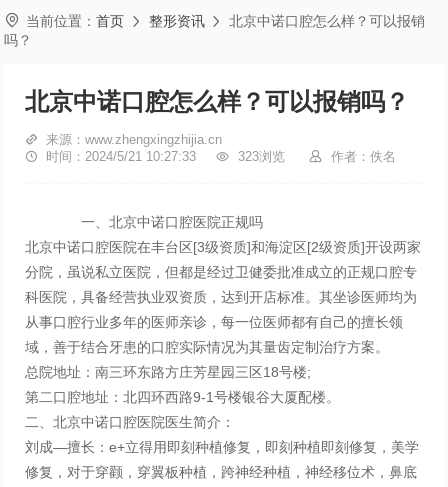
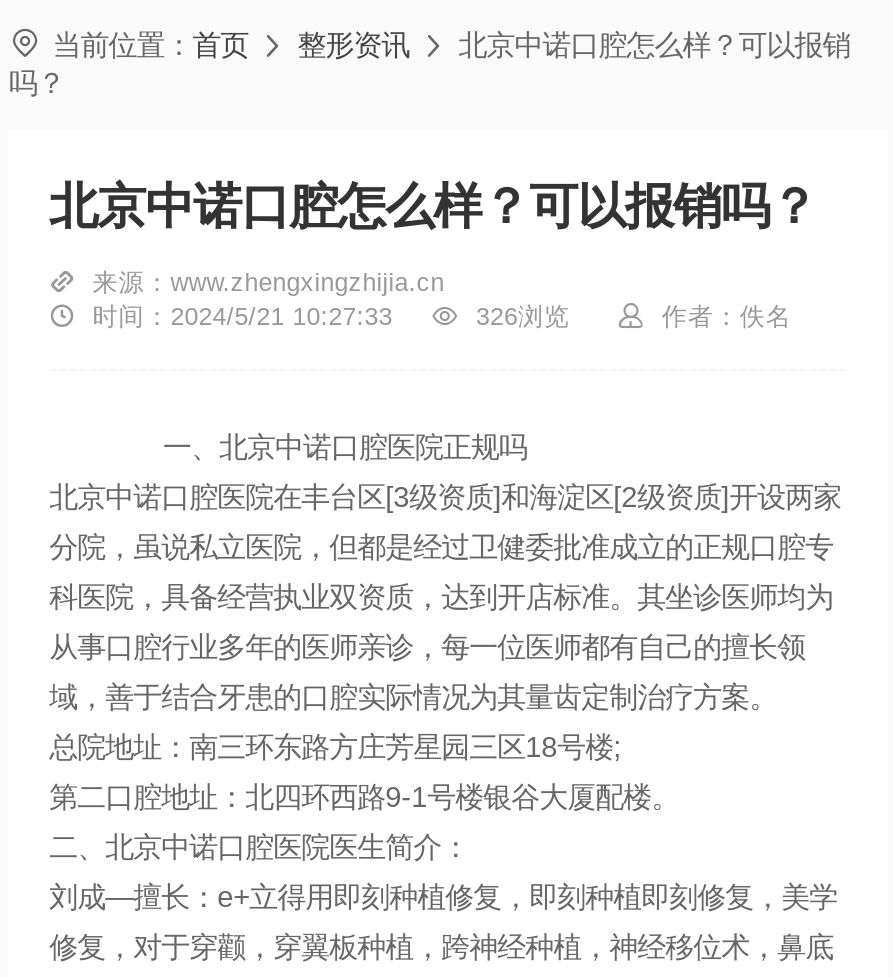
- 323浏览
+ 326浏览
